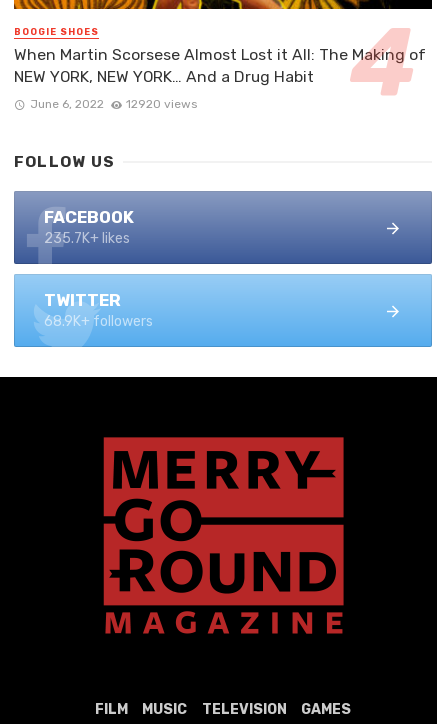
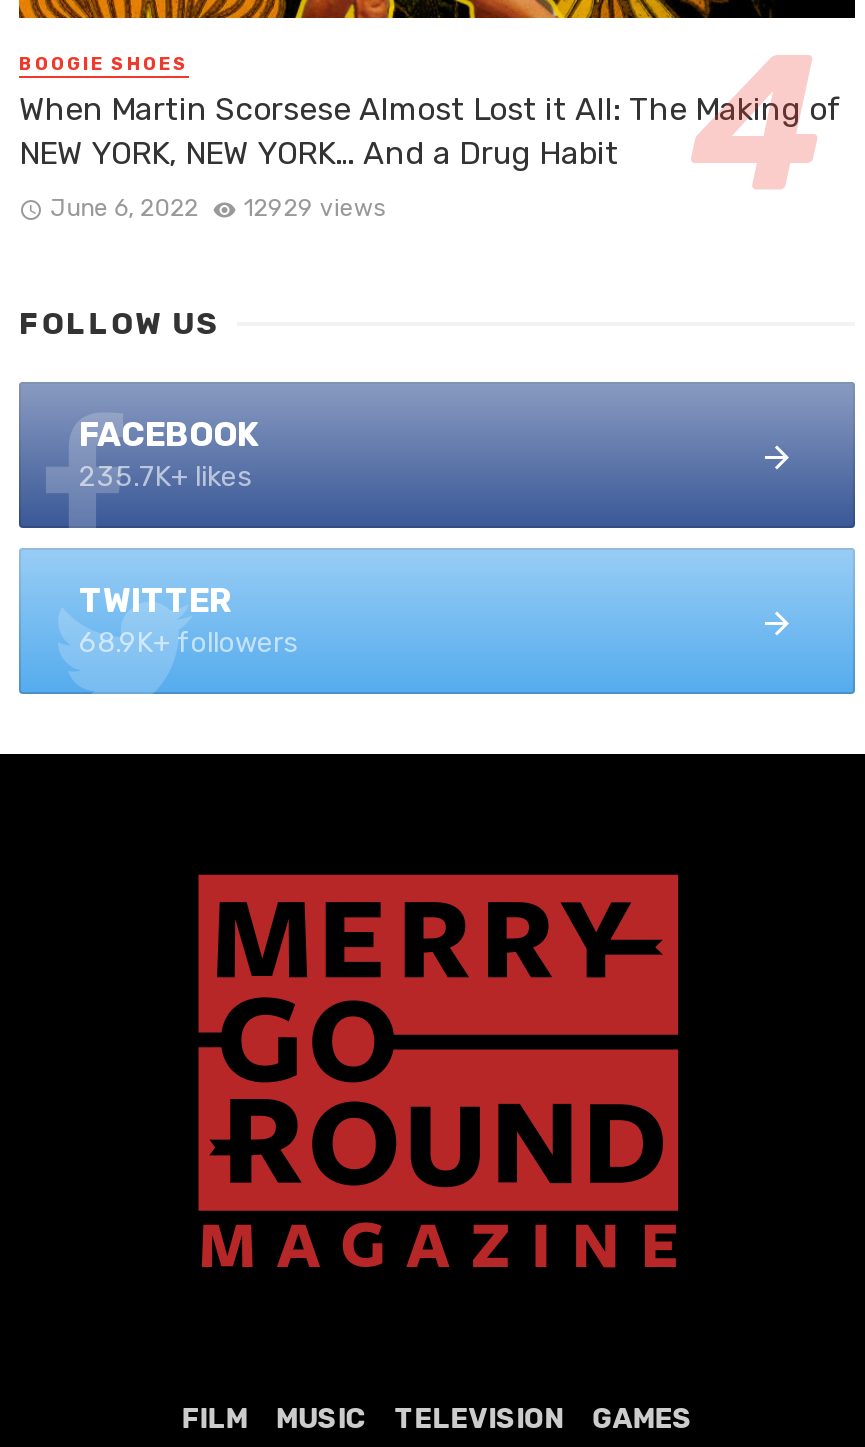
- June 6, 2022 12920 views
+ June 6, 2022 12929 views
